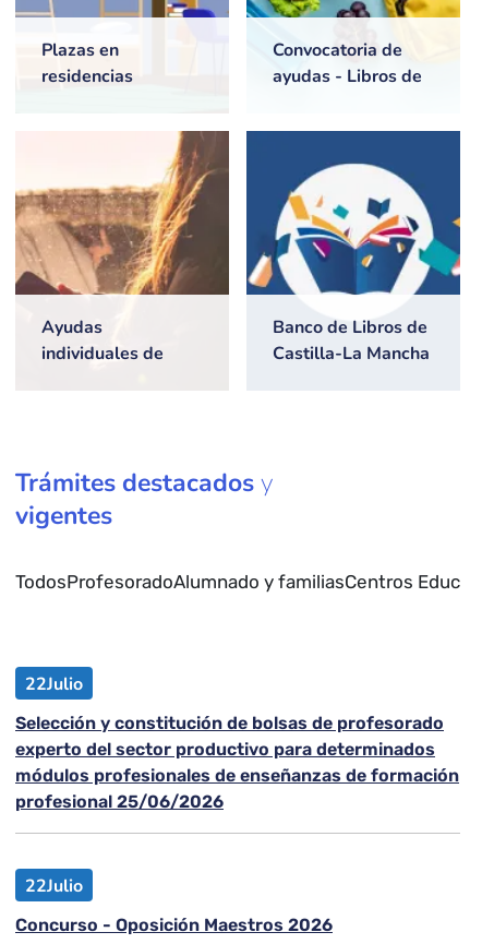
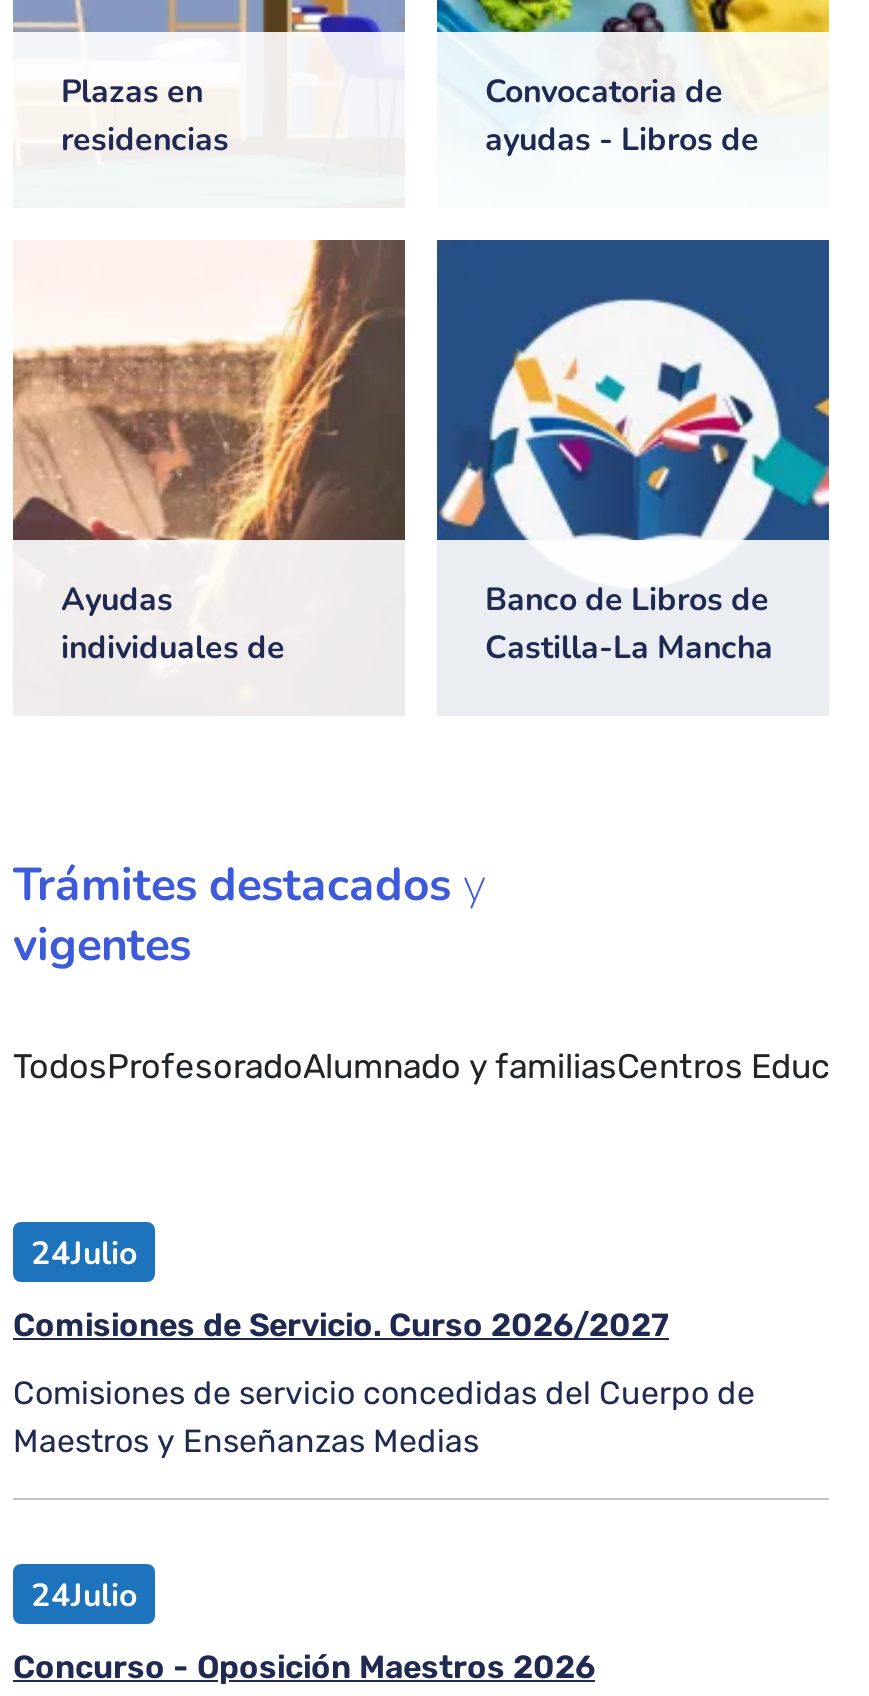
- 22Julio
- Selección y constitución de bolsas de profesorado
- experto del sector productivo para determinados
- módulos profesionales de enseñanzas de formación
- profesional 25/06/2026
+ 24Julio
+ Comisiones de Servicio. Curso 2026/2027
+ Comisiones de servicio concedidas del Cuerpo de
+ Maestros y Enseñanzas Medias

- 22Julio
+ 24Julio
